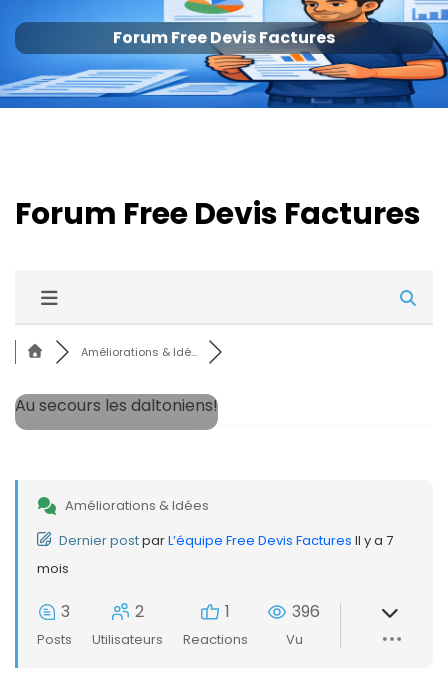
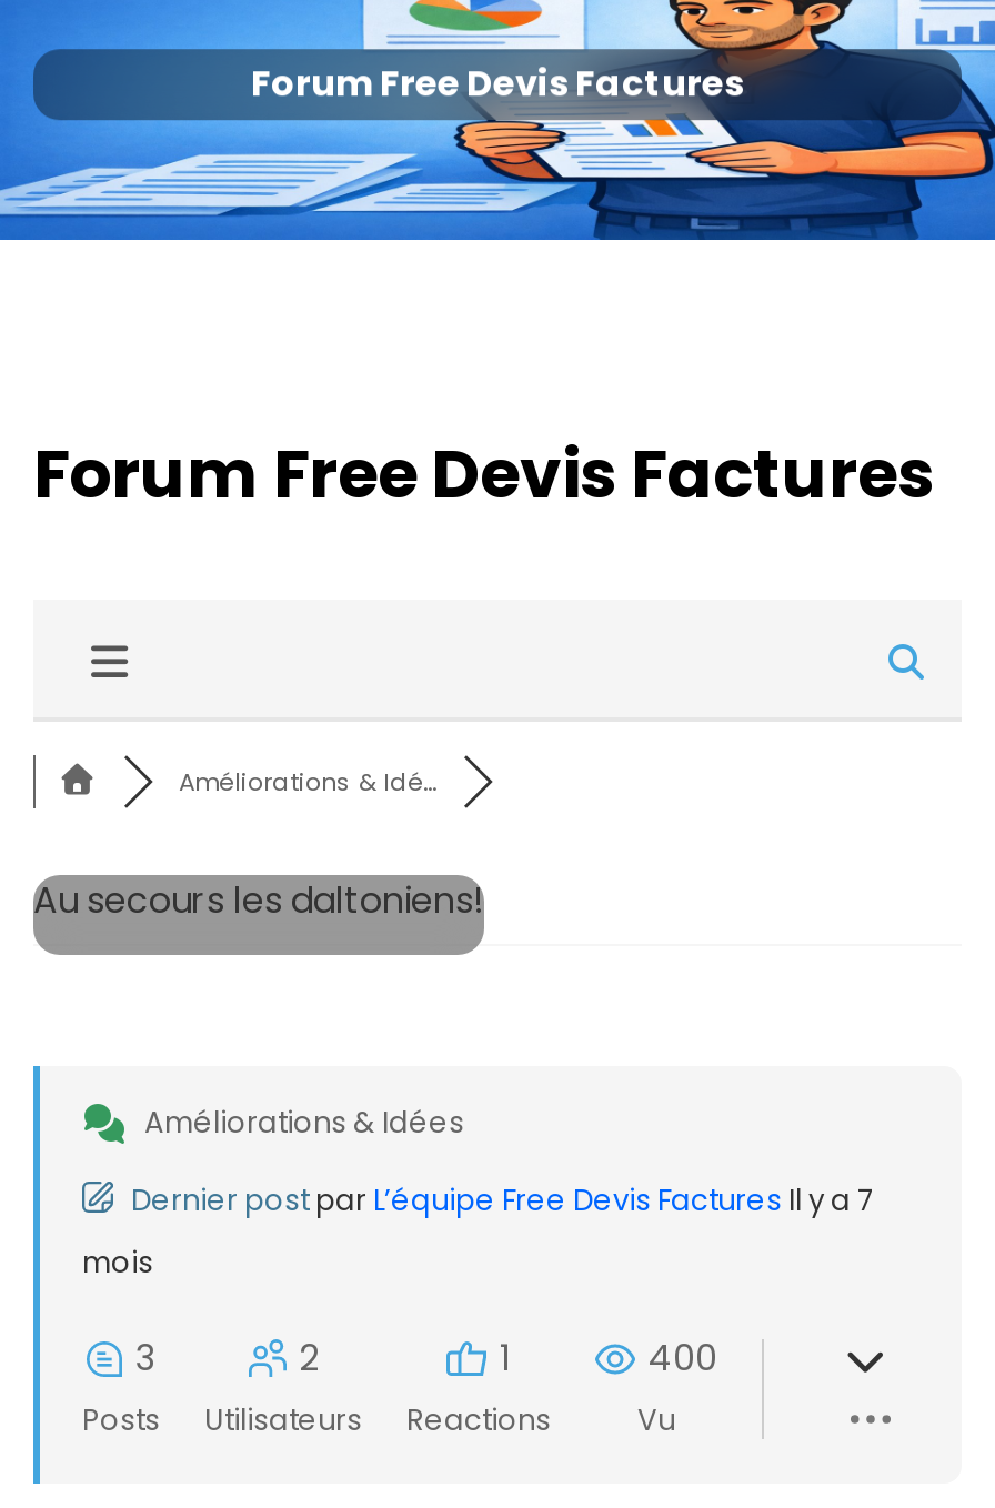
- 396
+ 400
